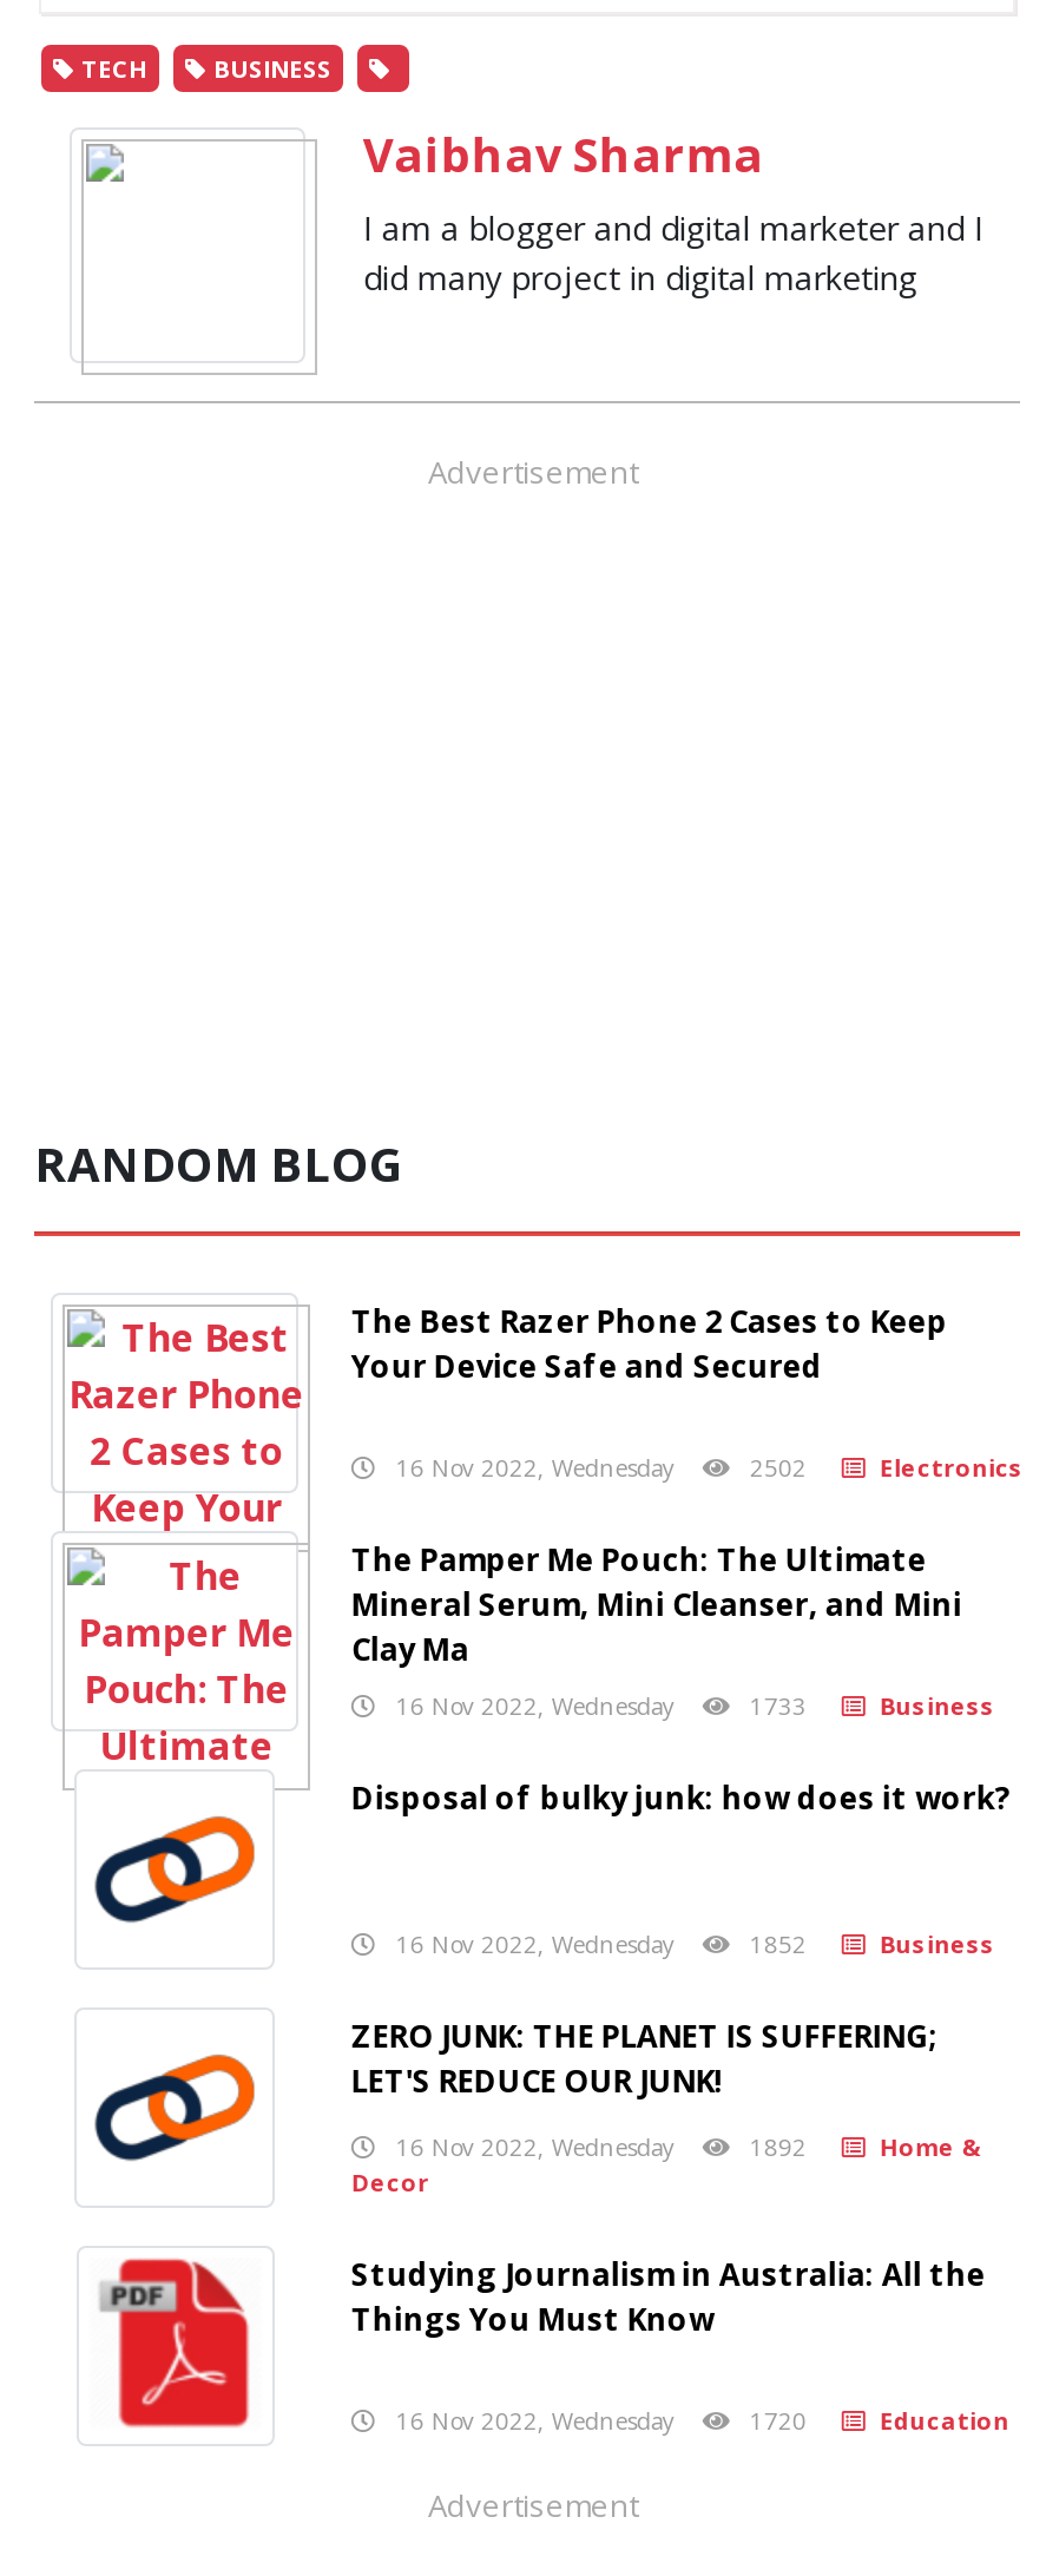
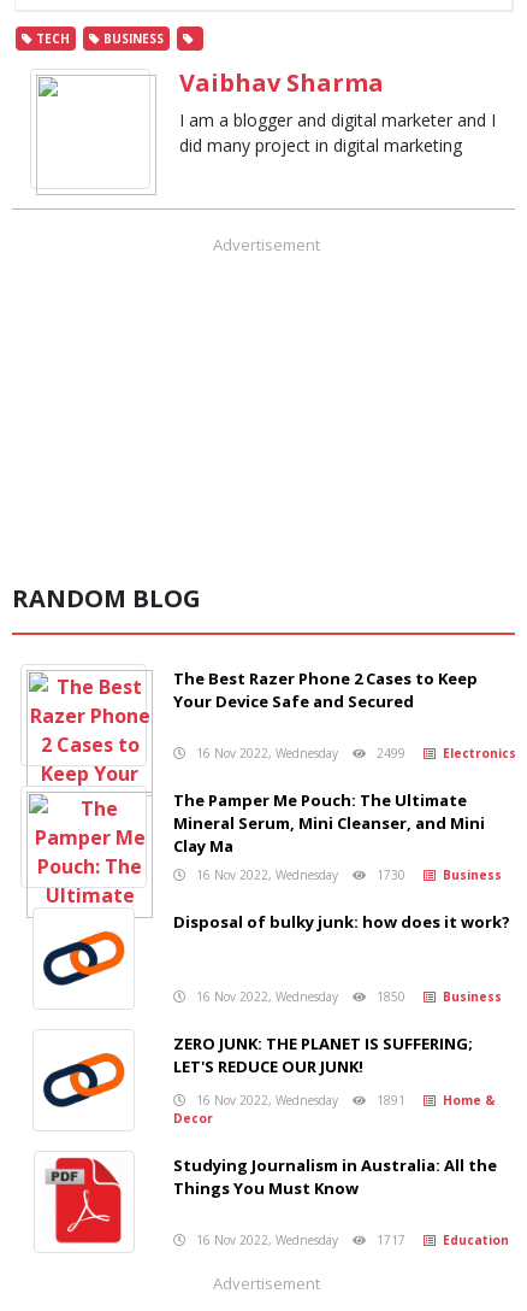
- 16 Nov 2022, Wednesday 2502 Electronics
+ 16 Nov 2022, Wednesday 2499 Electronics

- 16 Nov 2022, Wednesday 1733 Business
+ 16 Nov 2022, Wednesday 1730 Business

- 16 Nov 2022, Wednesday 1852 Business
+ 16 Nov 2022, Wednesday 1850 Business

- 16 Nov 2022, Wednesday 1892 Home &
+ 16 Nov 2022, Wednesday 1891 Home &

- 16 Nov 2022, Wednesday 1720 Education
+ 16 Nov 2022, Wednesday 1717 Education
